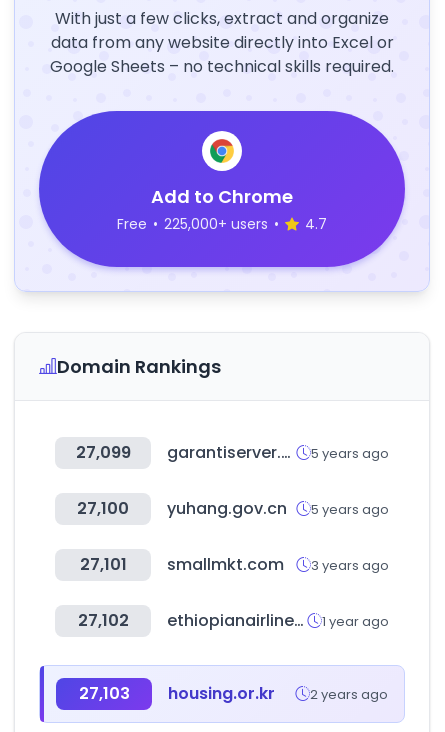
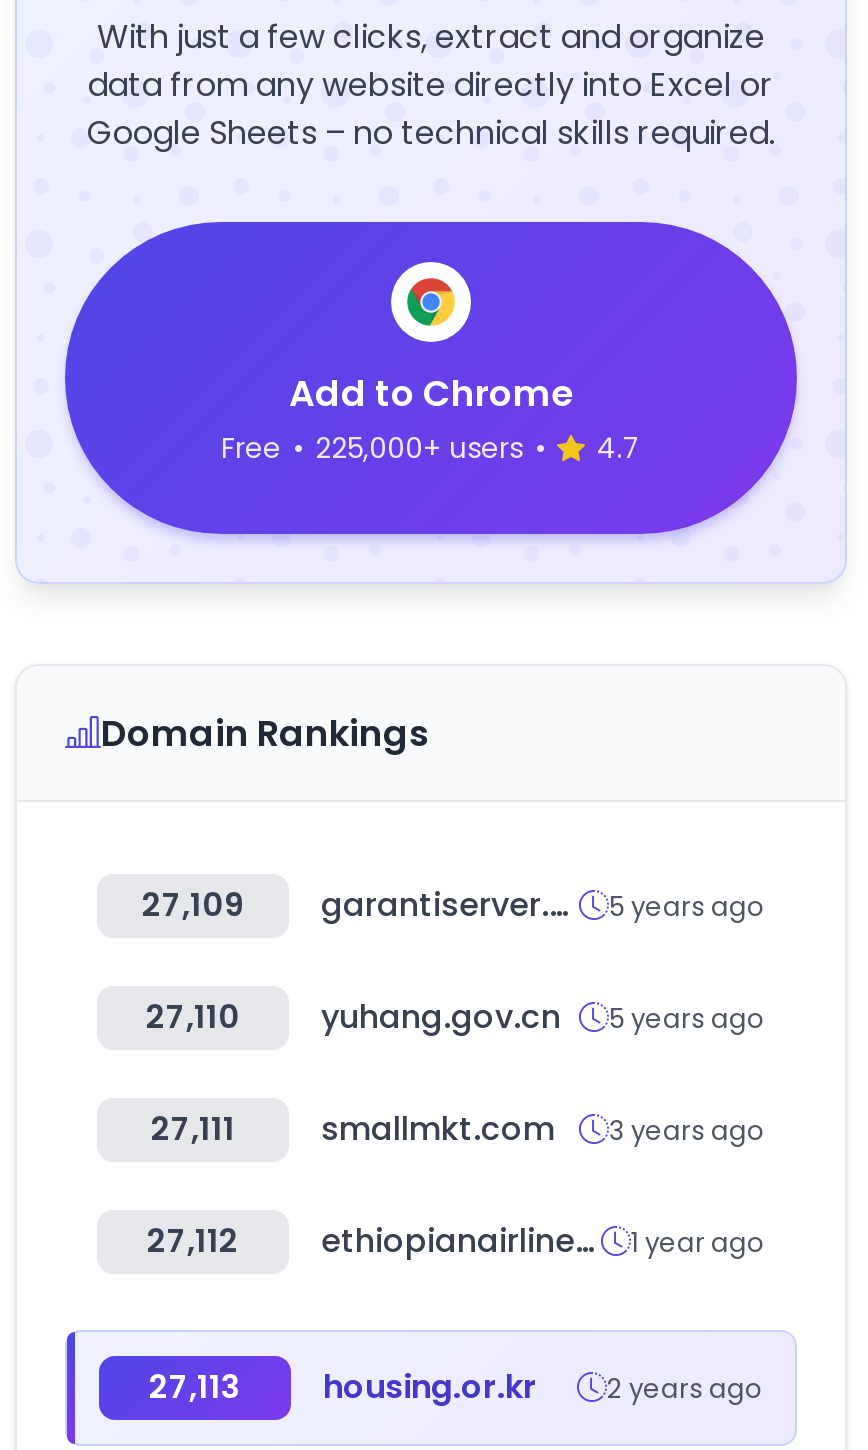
- 27,099
+ 27,109

- 27,100 yuhang.gov.cn 5 years ago
+ 27,110 yuhang.gov.cn 5 years ago

- 27,101 smallmkt.com 3 years ago
+ 27,111 smallmkt.com 3 years ago

- 27,102
+ 27,112

- 27,103 housing.or.kr 2 years ago
+ 27,113 housing.or.kr 2 years ago
